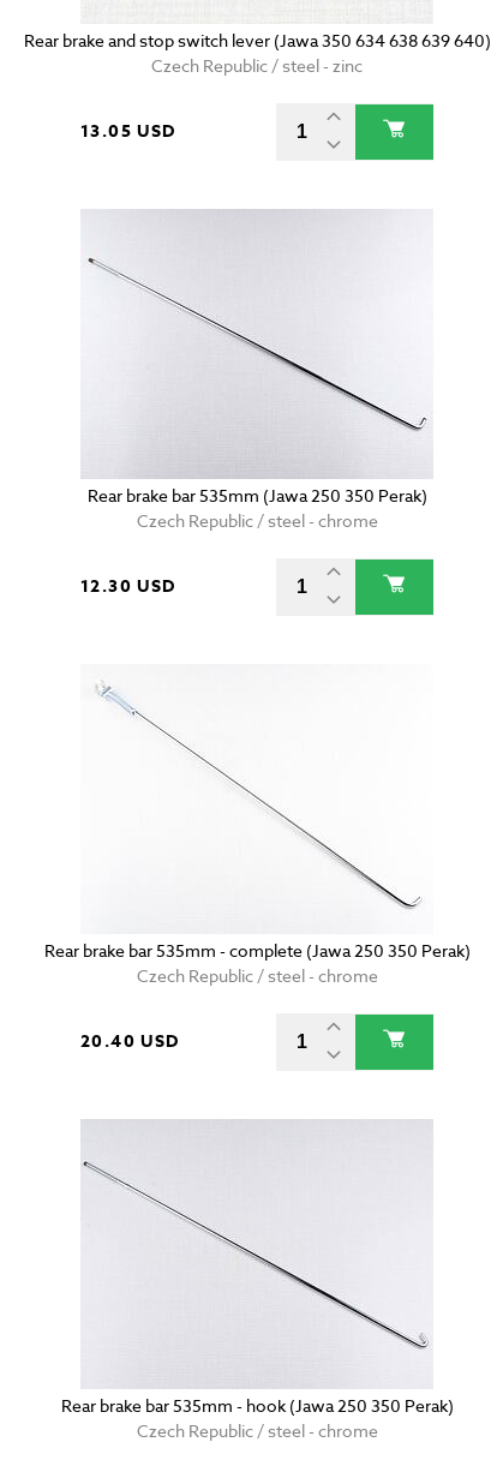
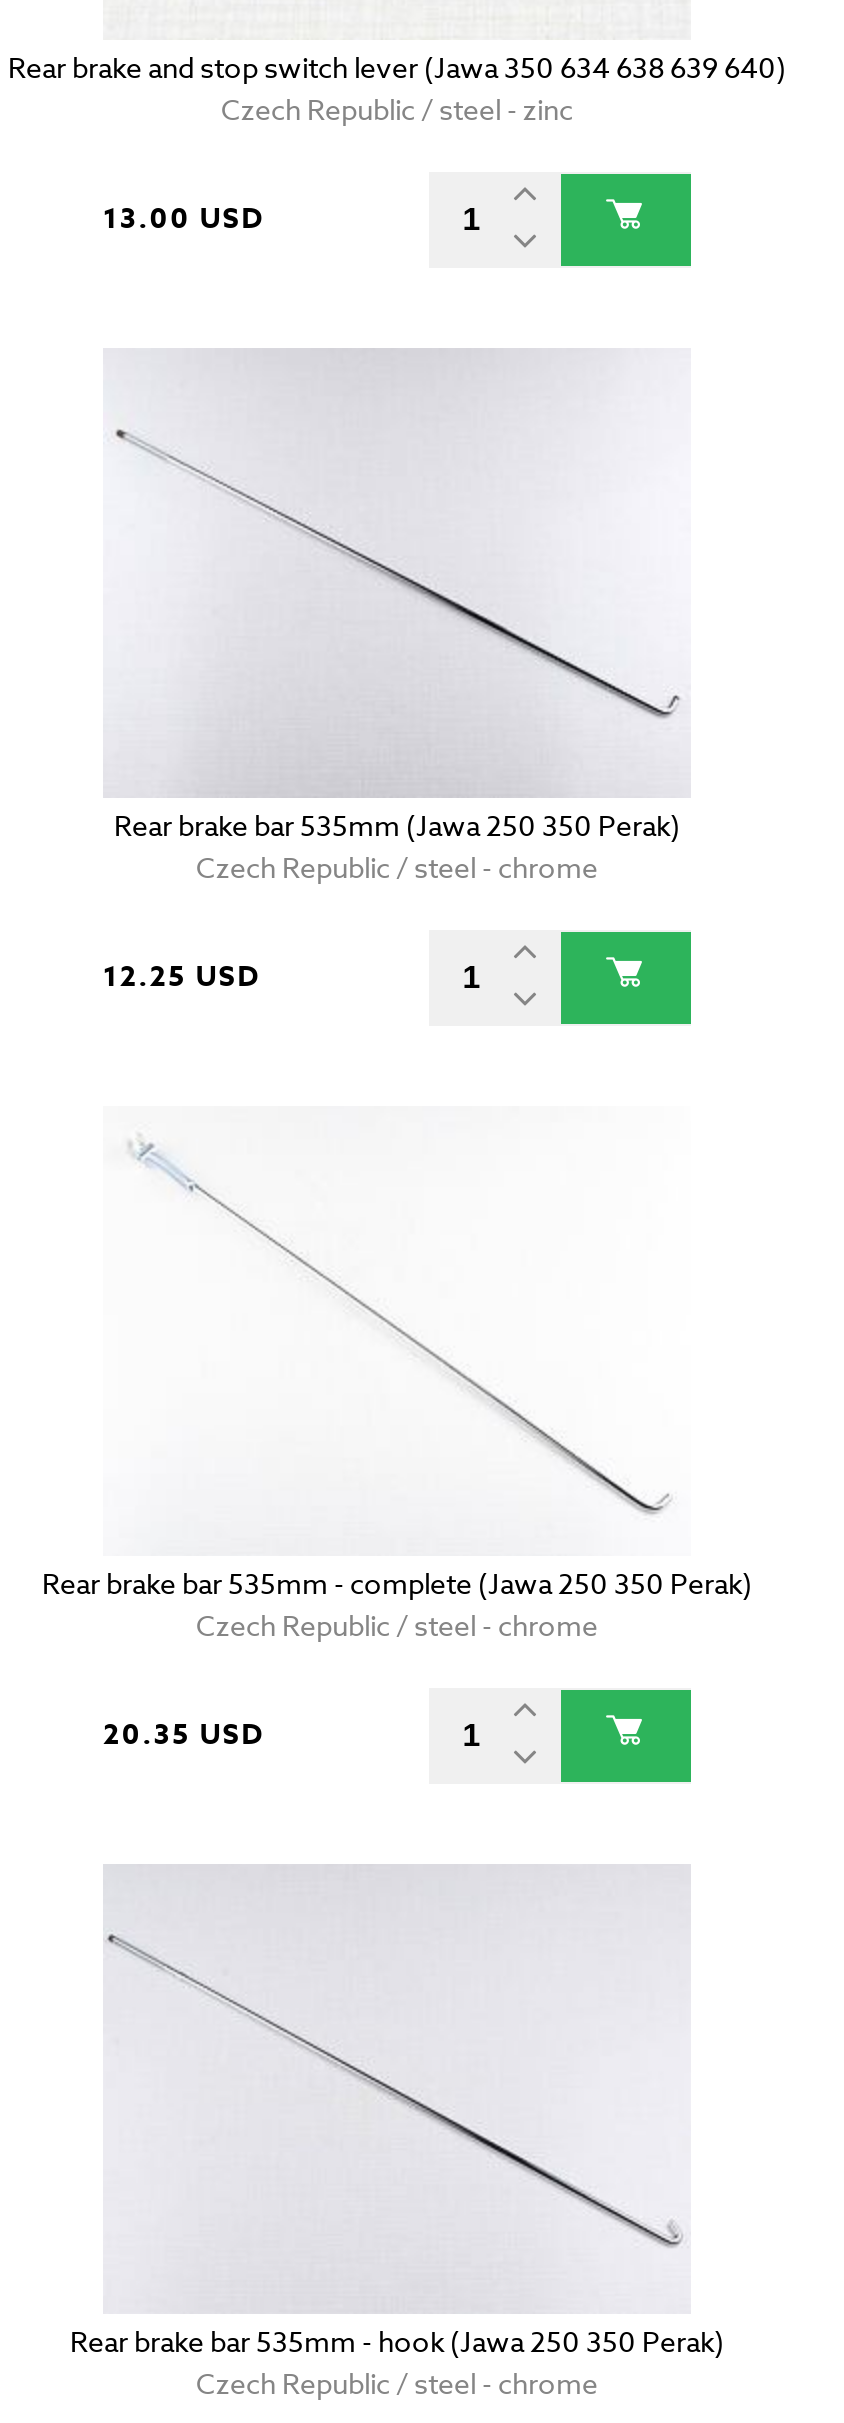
- 13.05 USD
+ 13.00 USD

- 12.30 USD
+ 12.25 USD

- 20.40 USD
+ 20.35 USD
